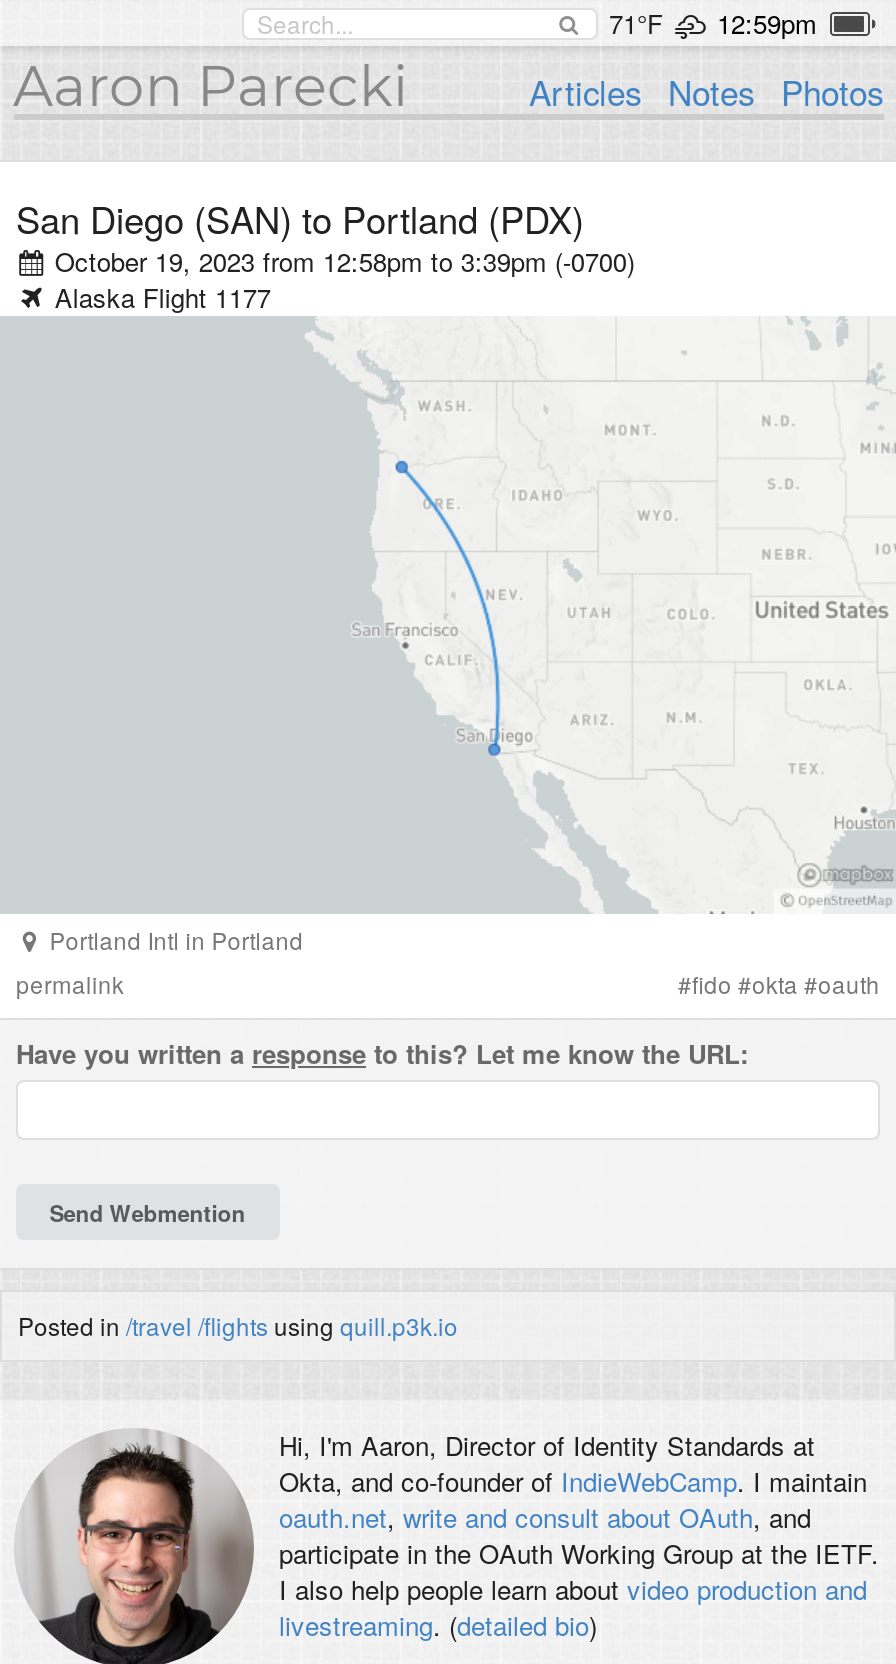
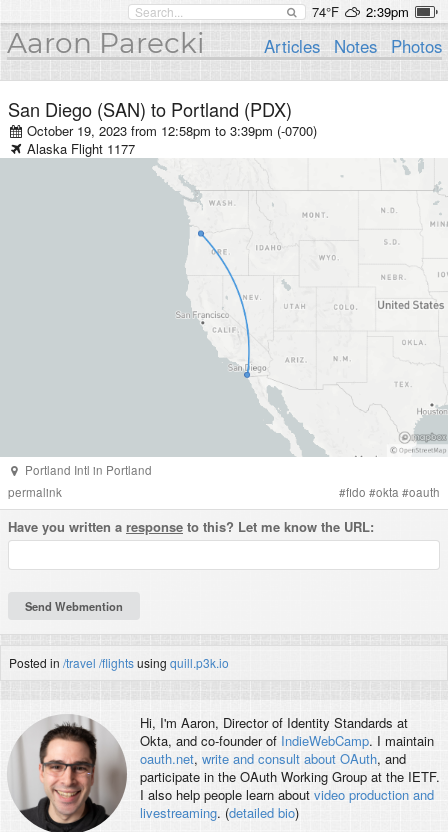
- 71°F
- 12:59pm
+ 74°F
+ 2:39pm
